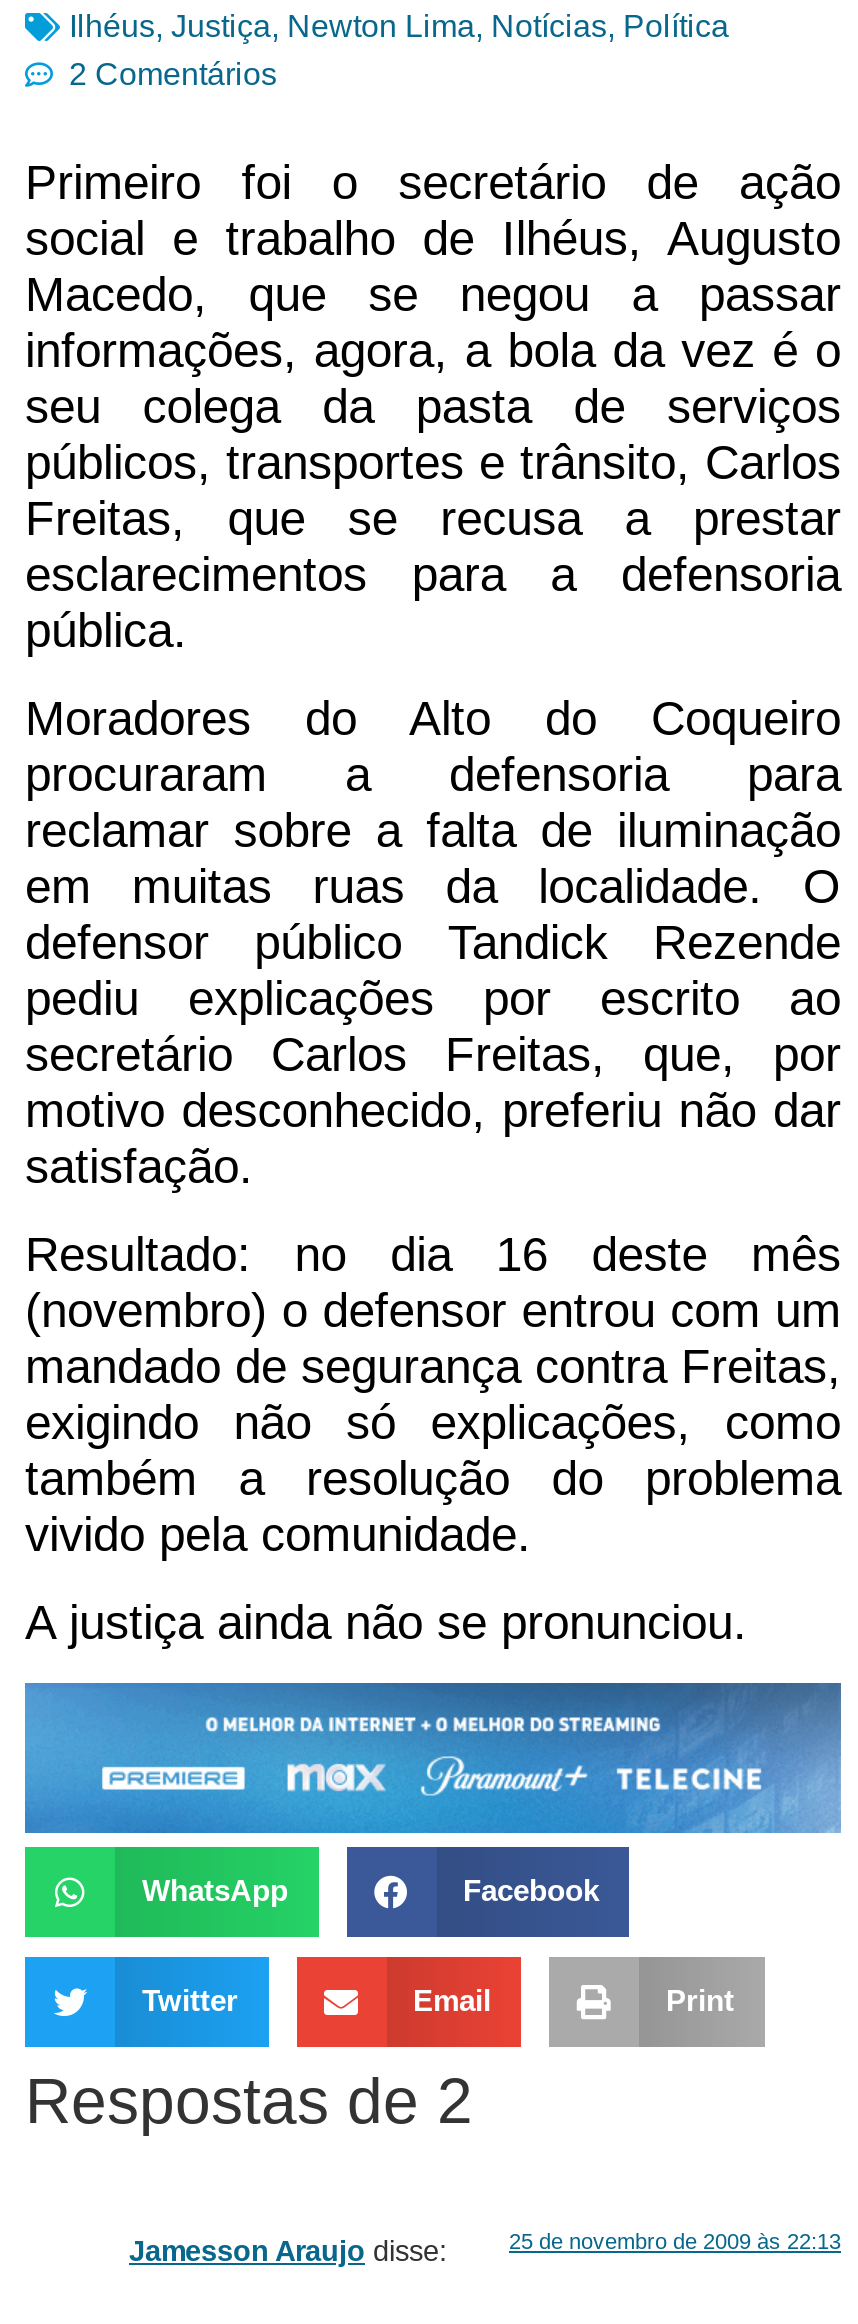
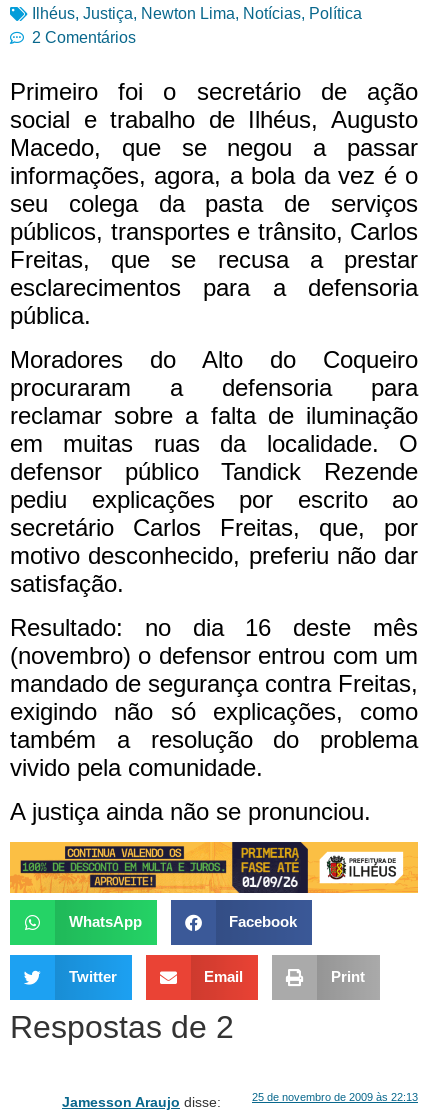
- [image]
+ [image]
